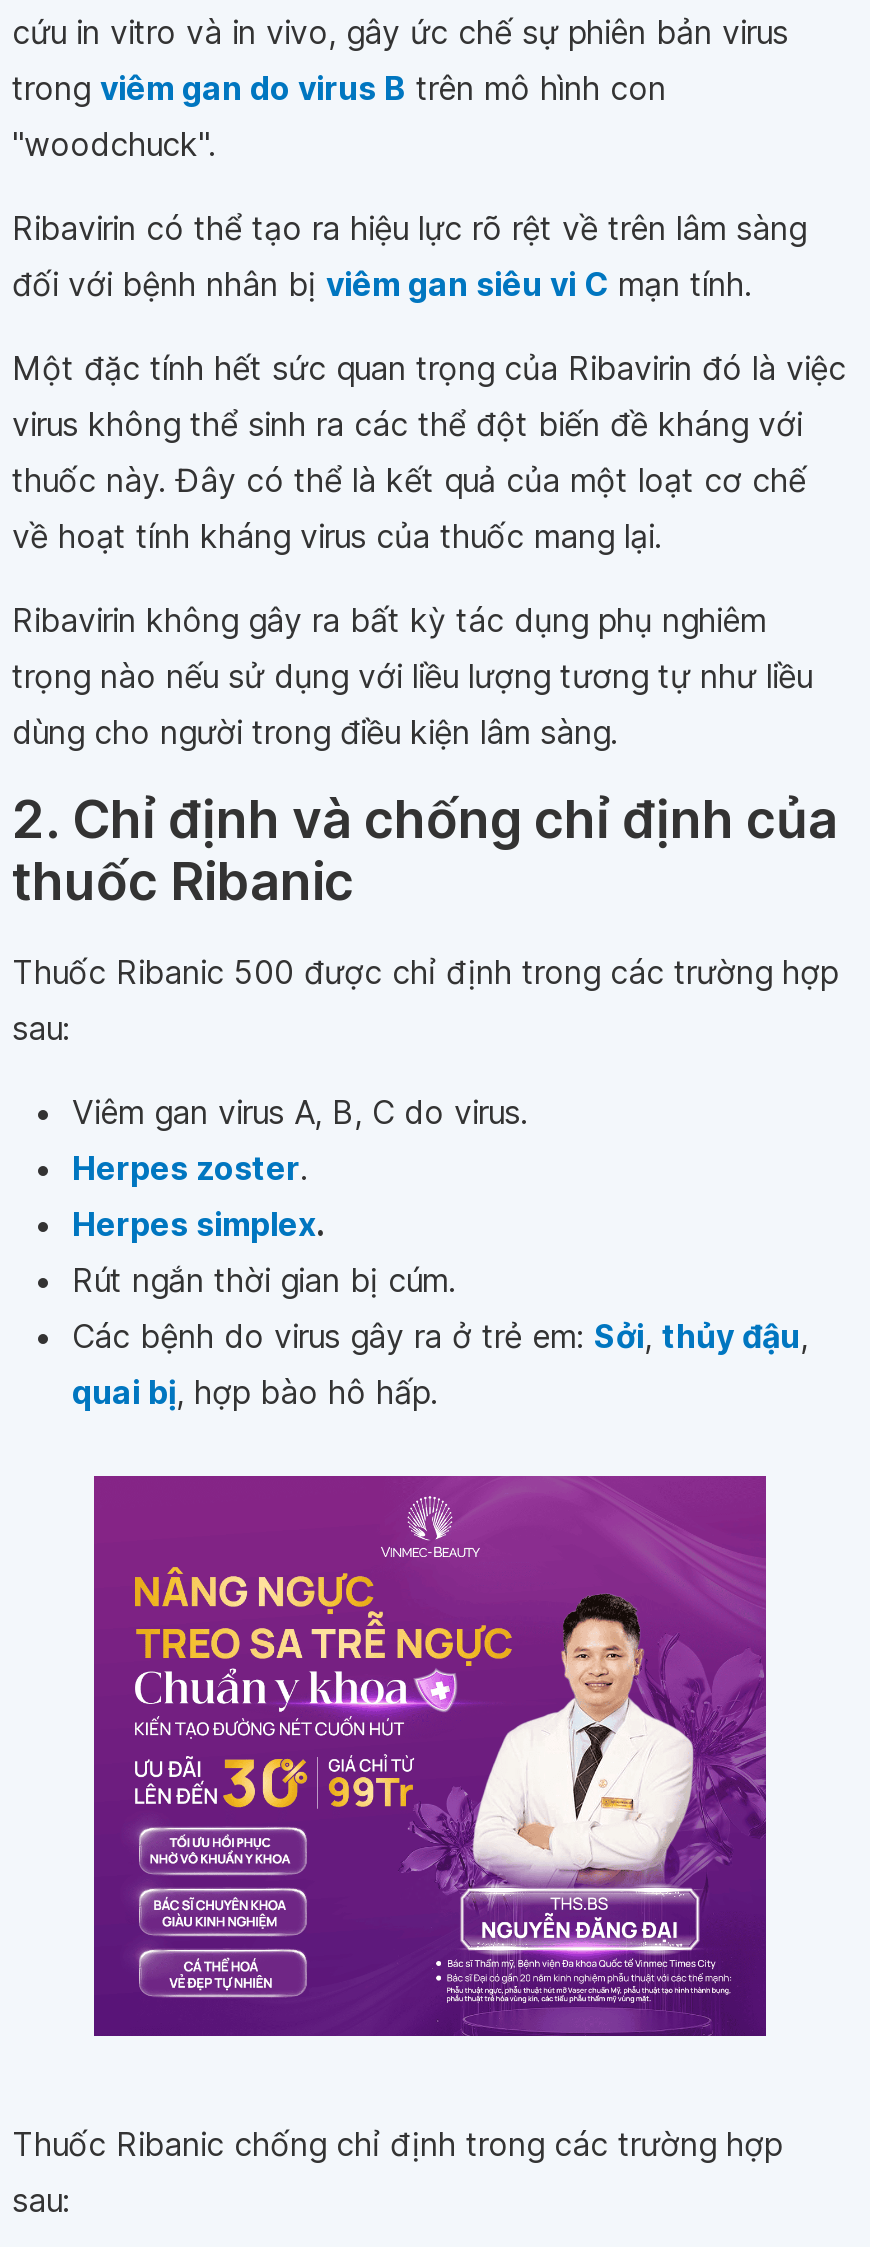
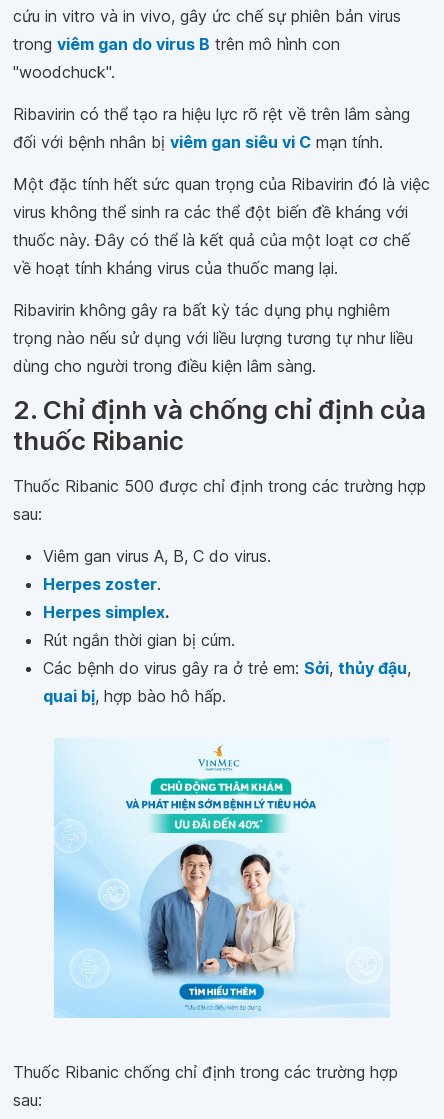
- [image]
+ [image]
